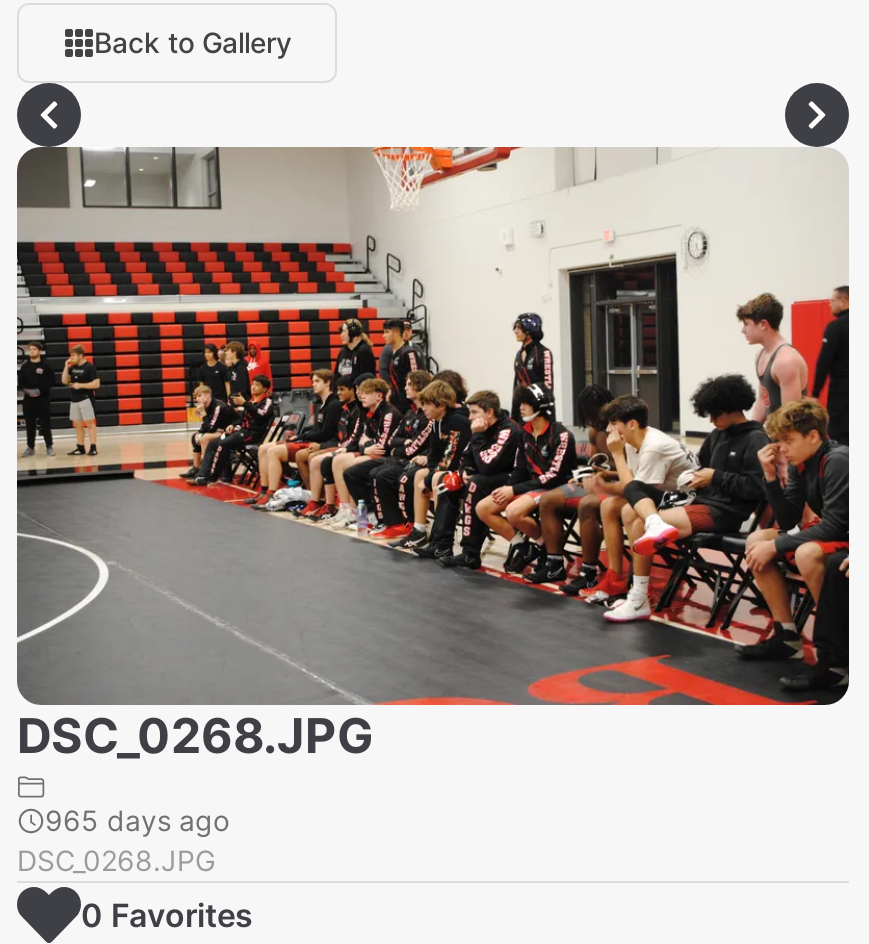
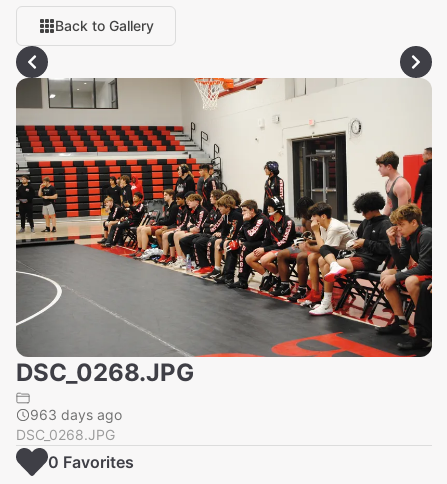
- 965 days ago
+ 963 days ago
